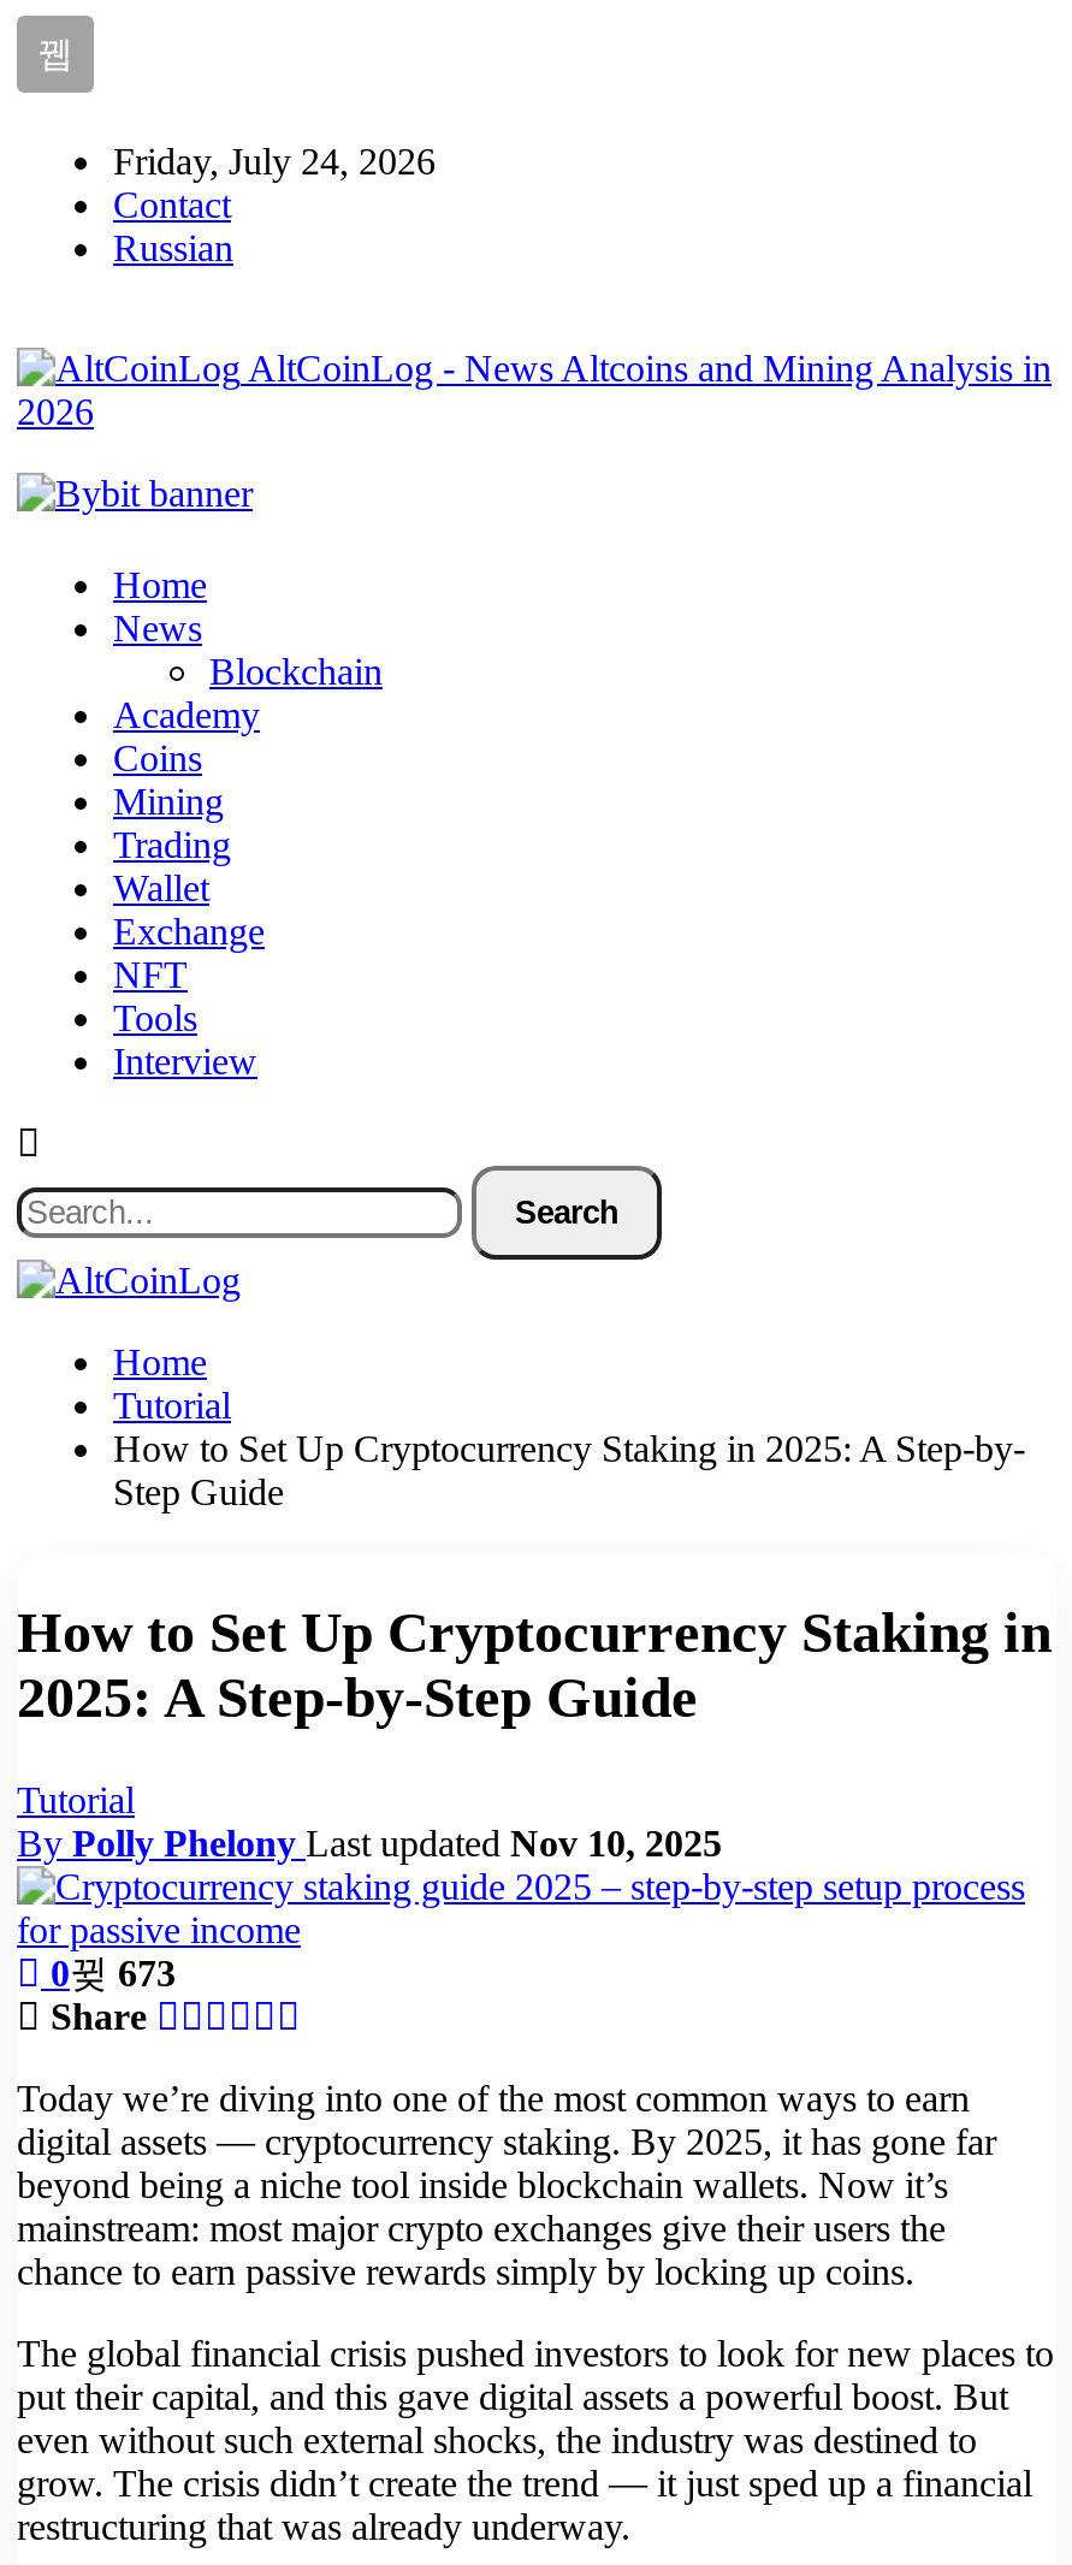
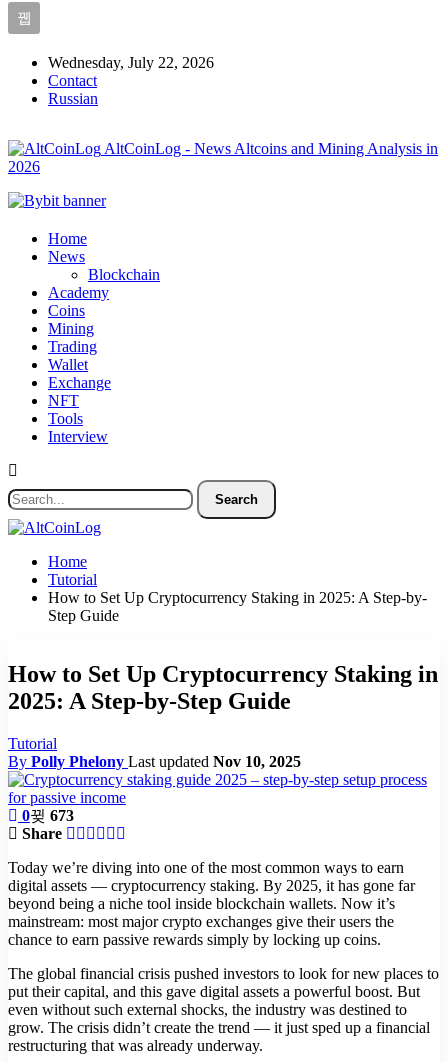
- Friday, July 24, 2026
+ Wednesday, July 22, 2026
